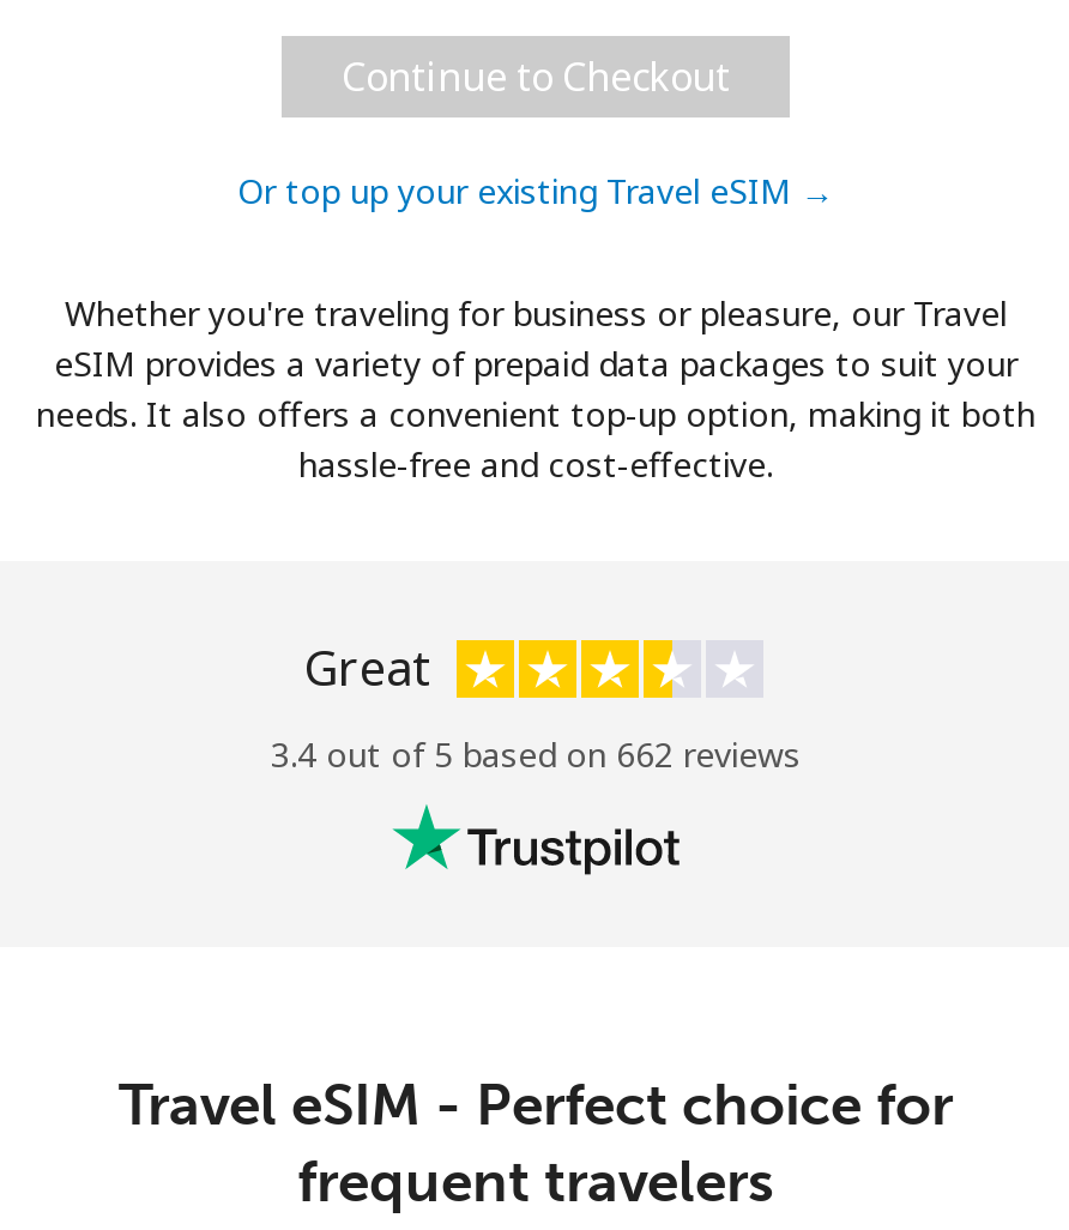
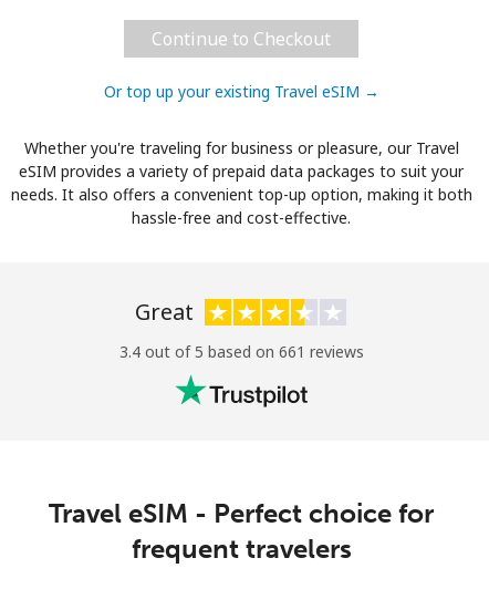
- 3.4 out of 5 based on 662 reviews
+ 3.4 out of 5 based on 661 reviews
